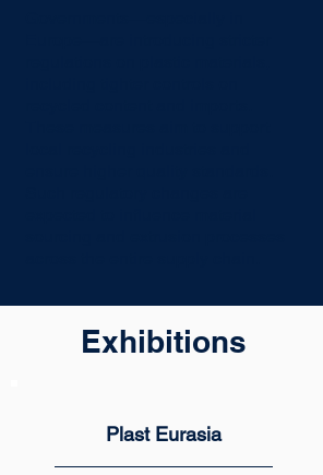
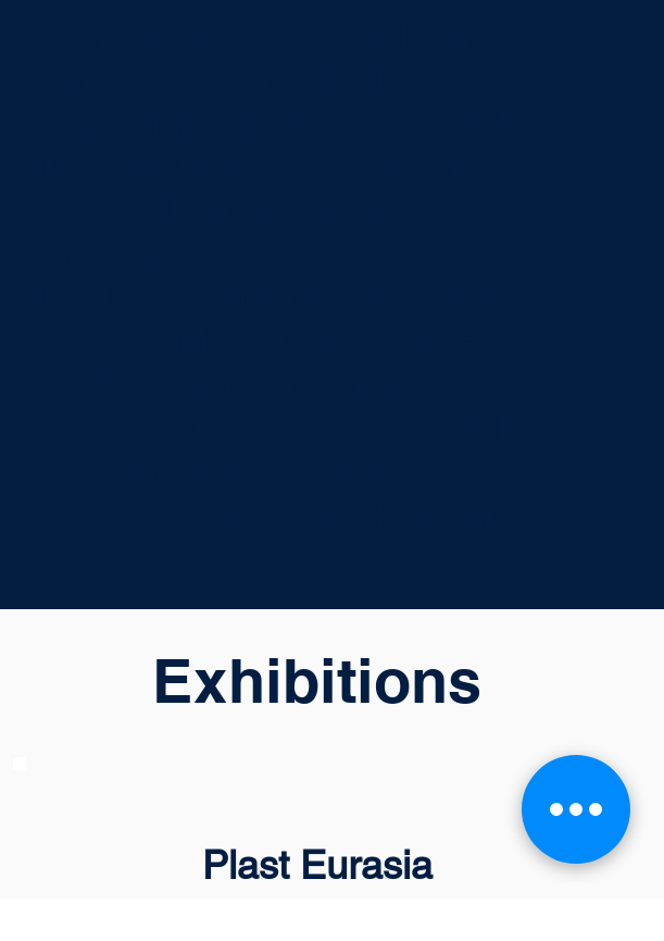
+ [image]
